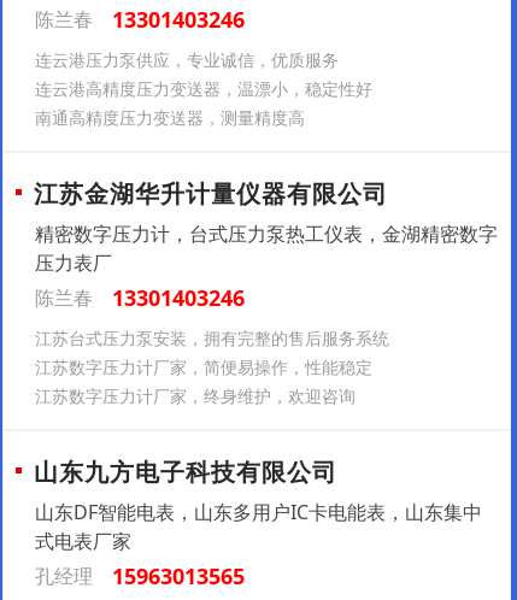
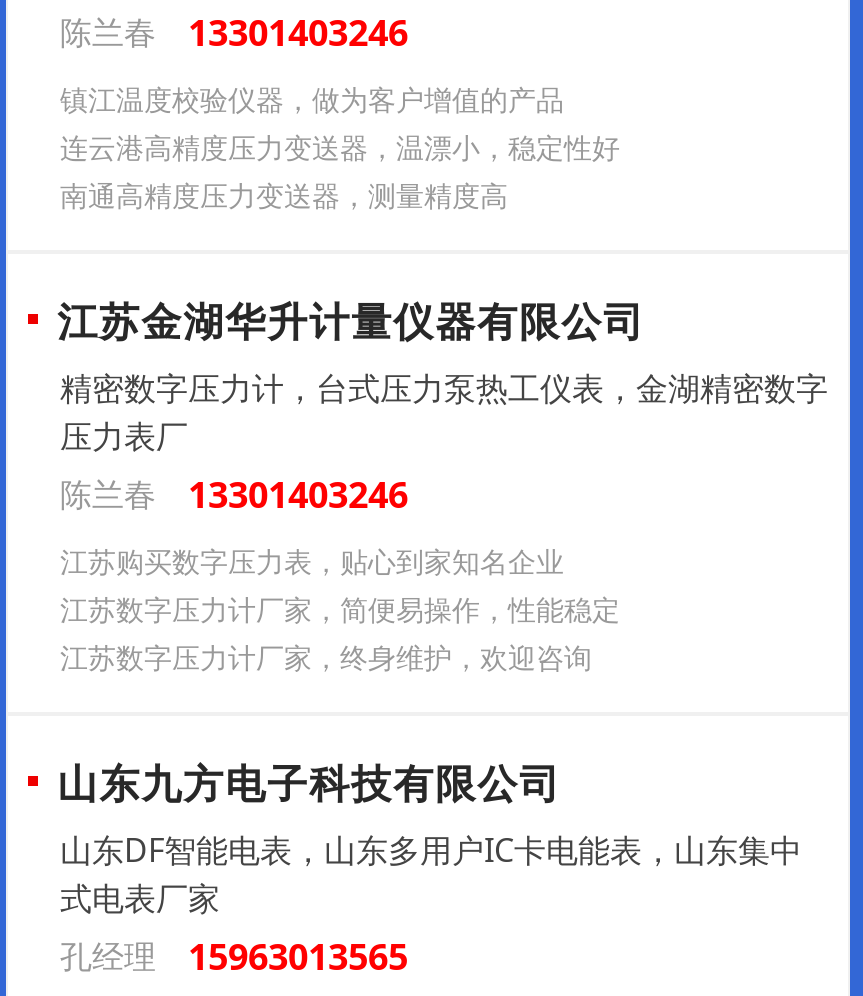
- 连云港压力泵供应，专业诚信，优质服务
+ 镇江温度校验仪器，做为客户增值的产品

- 江苏台式压力泵安装，拥有完整的售后服务系统
+ 江苏购买数字压力表，贴心到家知名企业
